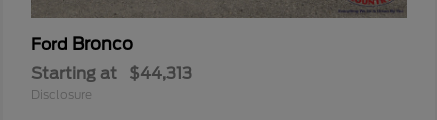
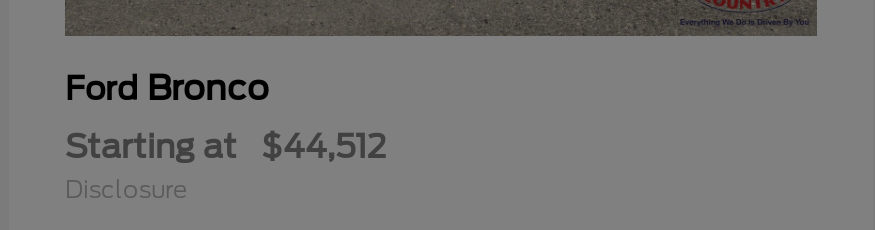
- Starting at $44,313
+ Starting at $44,512
